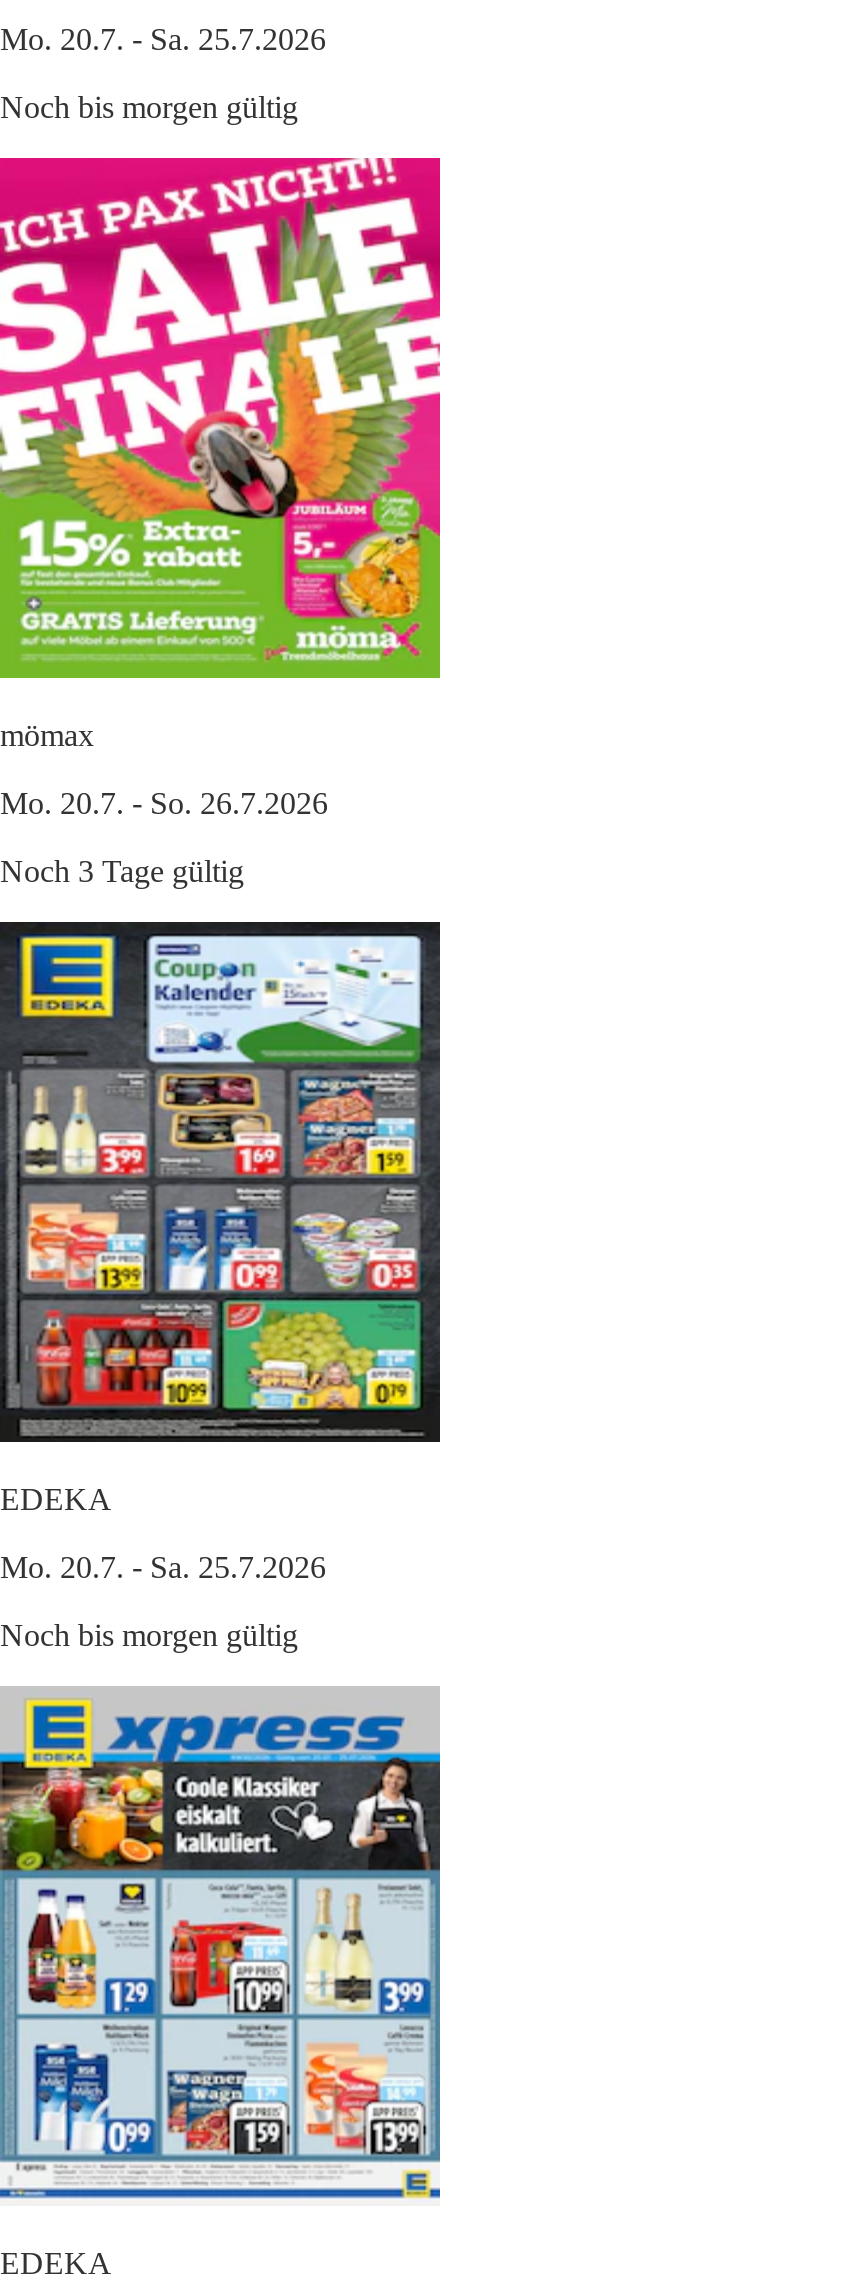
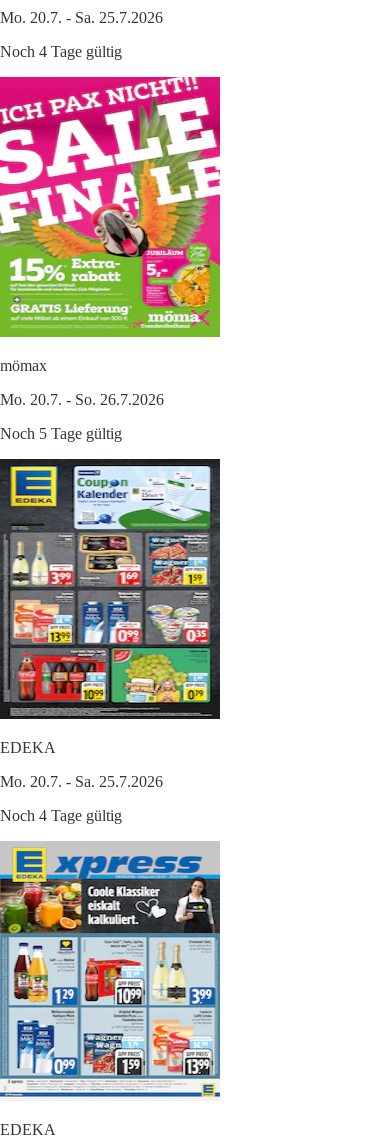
- Noch bis morgen gültig
+ Noch 4 Tage gültig

- Noch 3 Tage gültig
+ Noch 5 Tage gültig

- Noch bis morgen gültig
+ Noch 4 Tage gültig
